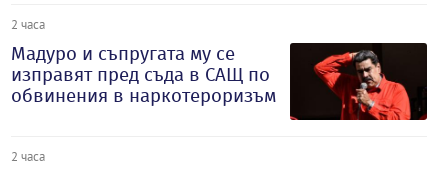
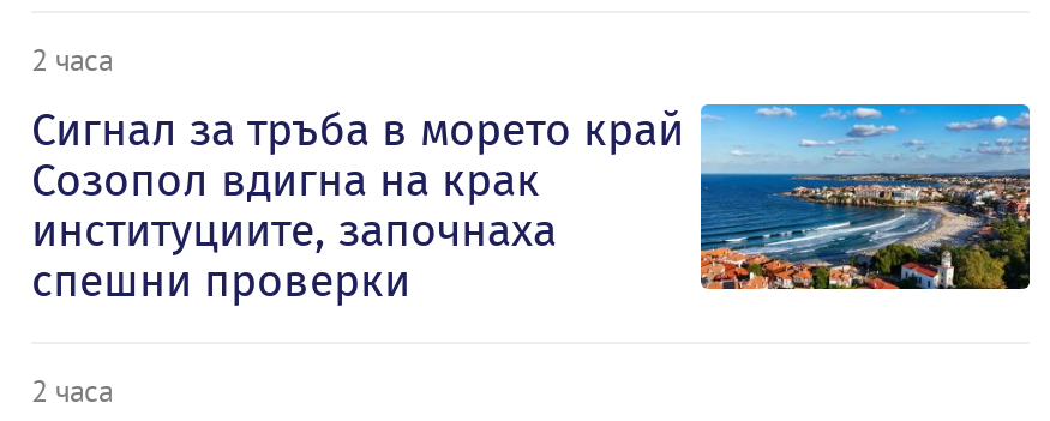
- [image]
- Мадуро и съпругата му се
- изправят пред съда в САЩ по
- обвинения в наркотероризъм
+ [image]
+ Сигнал за тръба в морето край
+ Созопол вдигна на крак
+ институциите, започнаха
+ спешни проверки
